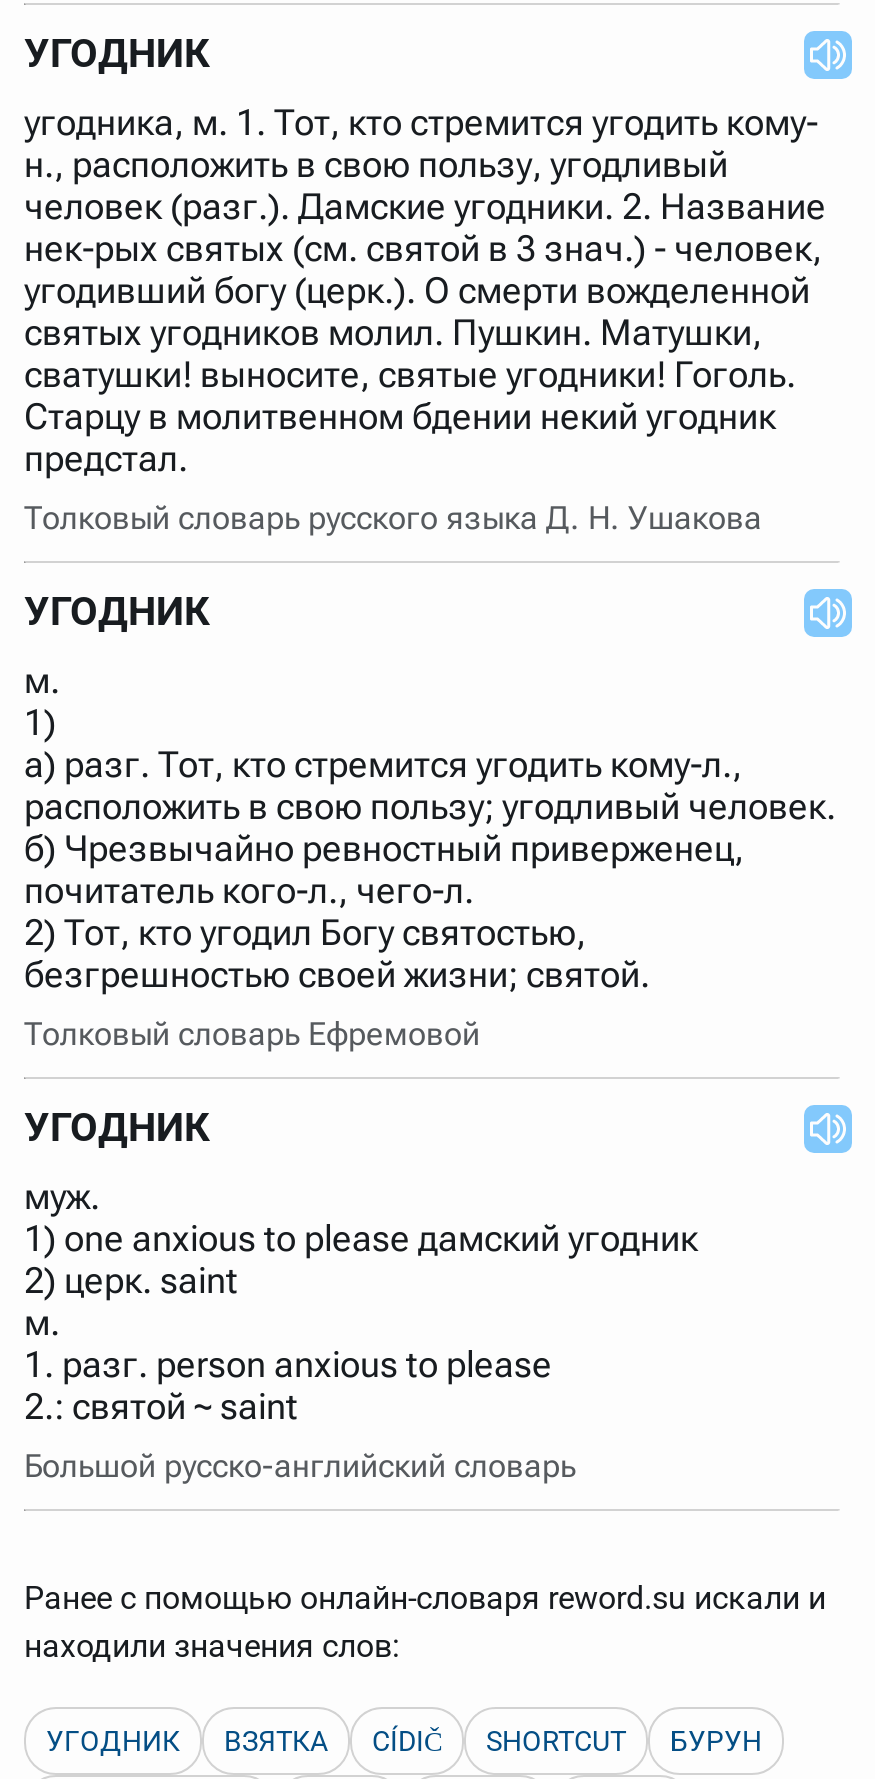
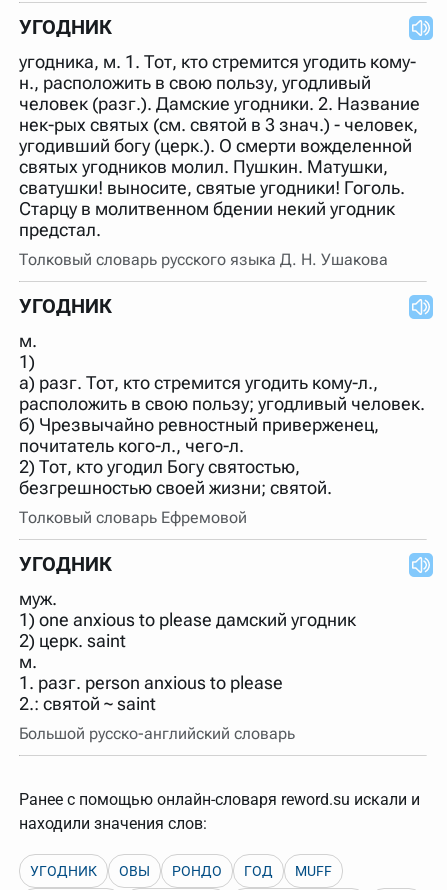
- ВЗЯТКА
- CÍDIČ
- SHORTCUT
- БУРУН
+ ОВЫ
+ РОНДО
+ ГОД
+ MUFF
